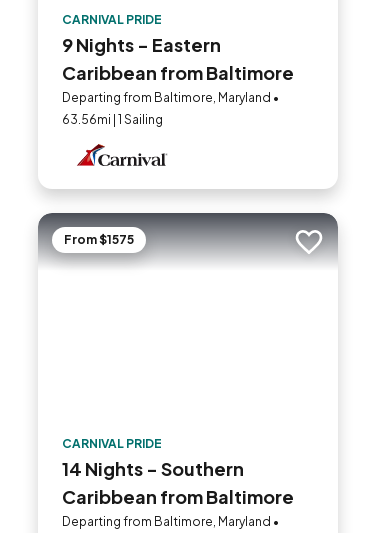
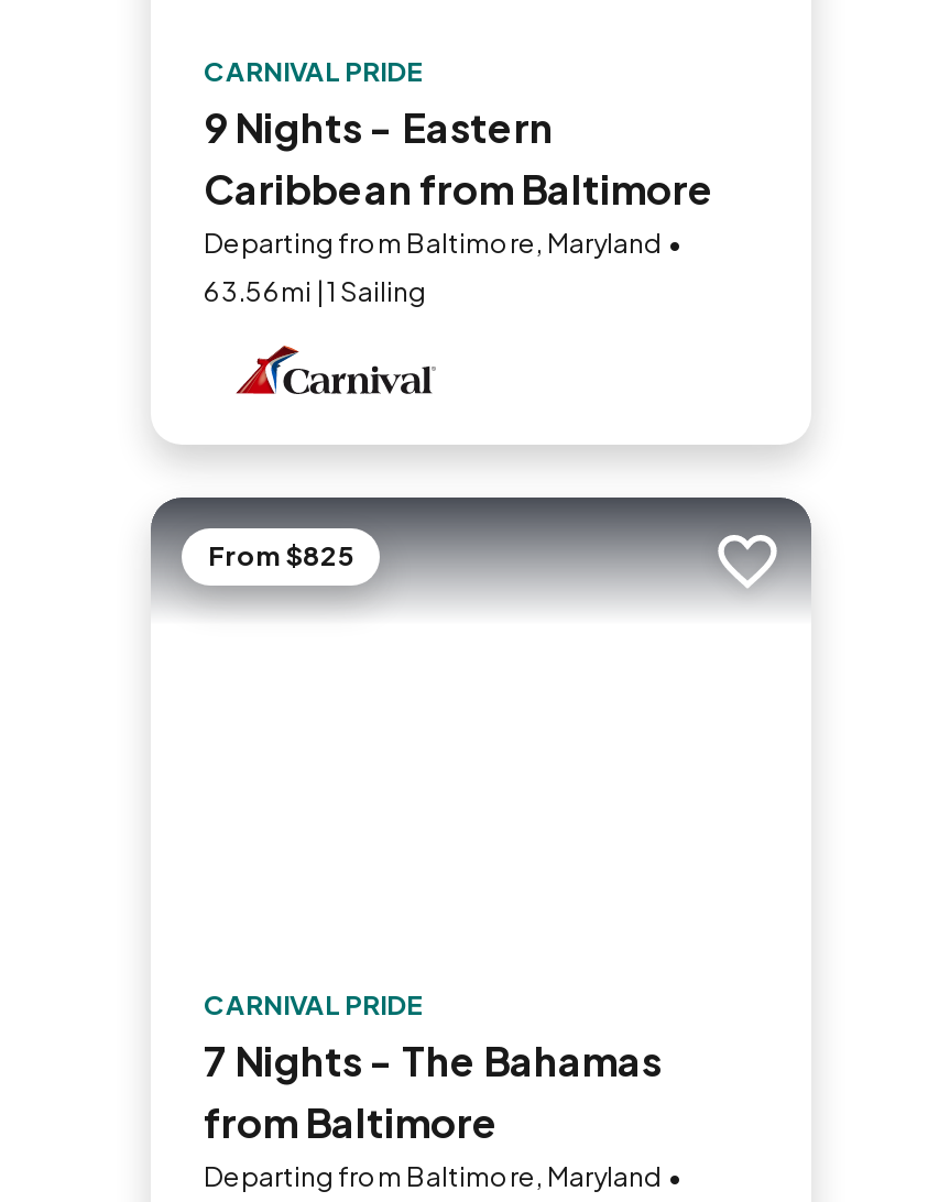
- From $1575
+ From $825

- 14 Nights - Southern
- Caribbean from Baltimore
+ 7 Nights - The Bahamas
+ from Baltimore
